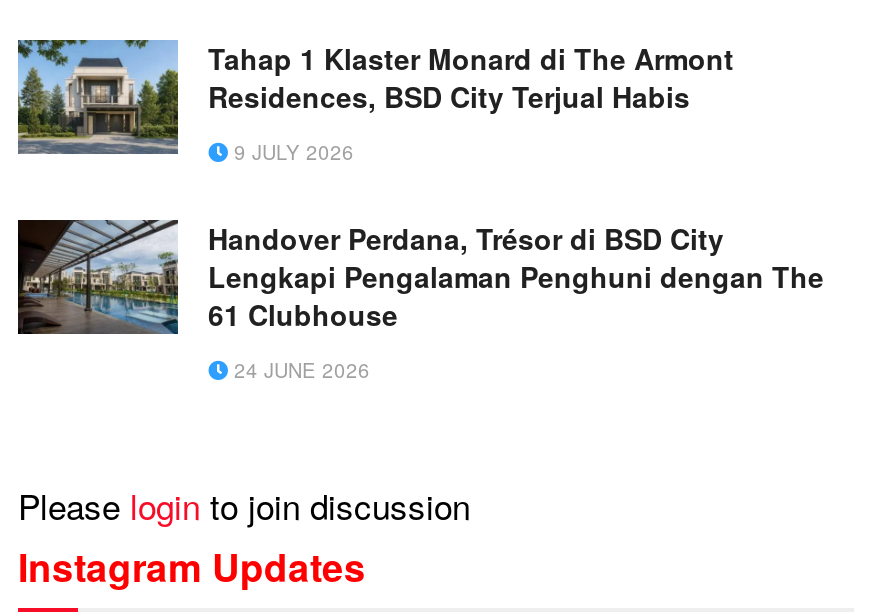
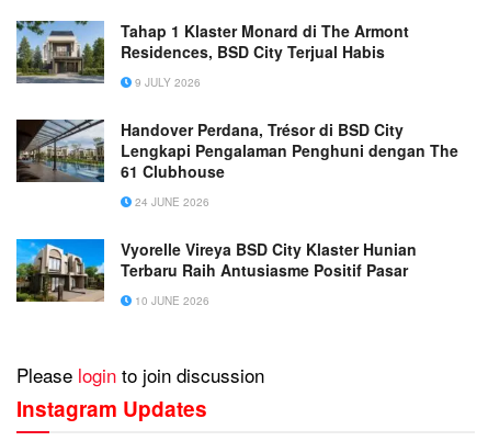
+ [image]
+ Vyorelle Vireya BSD City Klaster Hunian
+ Terbaru Raih Antusiasme Positif Pasar
+ 10 JUNE 2026
